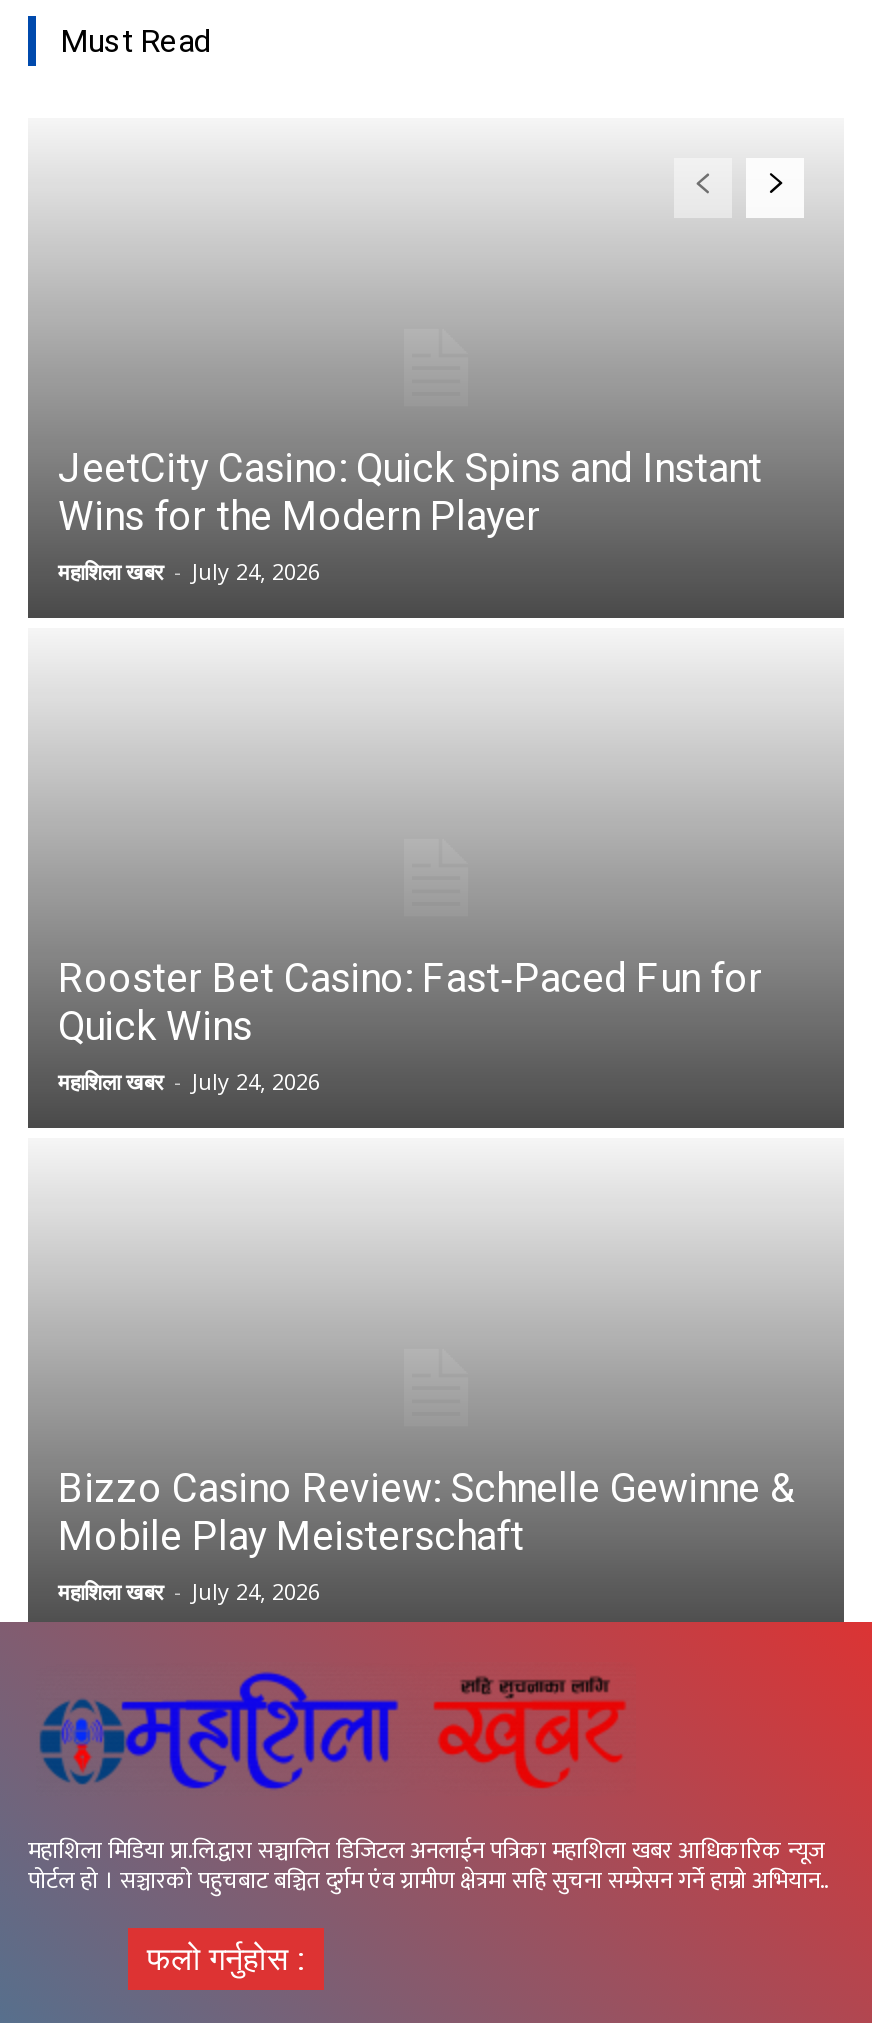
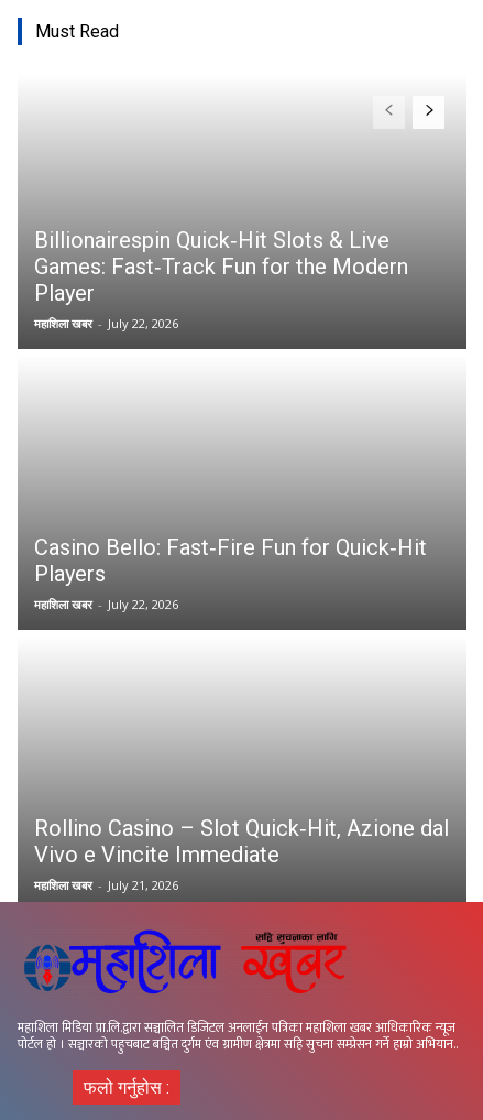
- JeetCity Casino: Quick Spins and Instant
- Wins for the Modern Player
- महाशिला खबर - July 24, 2026
+ Billionairespin Quick‑Hit Slots & Live
+ Games: Fast‑Track Fun for the Modern
+ Player
+ महाशिला खबर - July 22, 2026

- Rooster Bet Casino: Fast‑Paced Fun for
- Quick Wins
- महाशिला खबर - July 24, 2026
+ Casino Bello: Fast‑Fire Fun for Quick‑Hit
+ Players
+ महाशिला खबर - July 22, 2026

- Bizzo Casino Review: Schnelle Gewinne &
- Mobile Play Meisterschaft
- महाशिला खबर - July 24, 2026
+ Rollino Casino – Slot Quick‑Hit, Azione dal
+ Vivo e Vincite Immediate
+ महाशिला खबर - July 21, 2026
